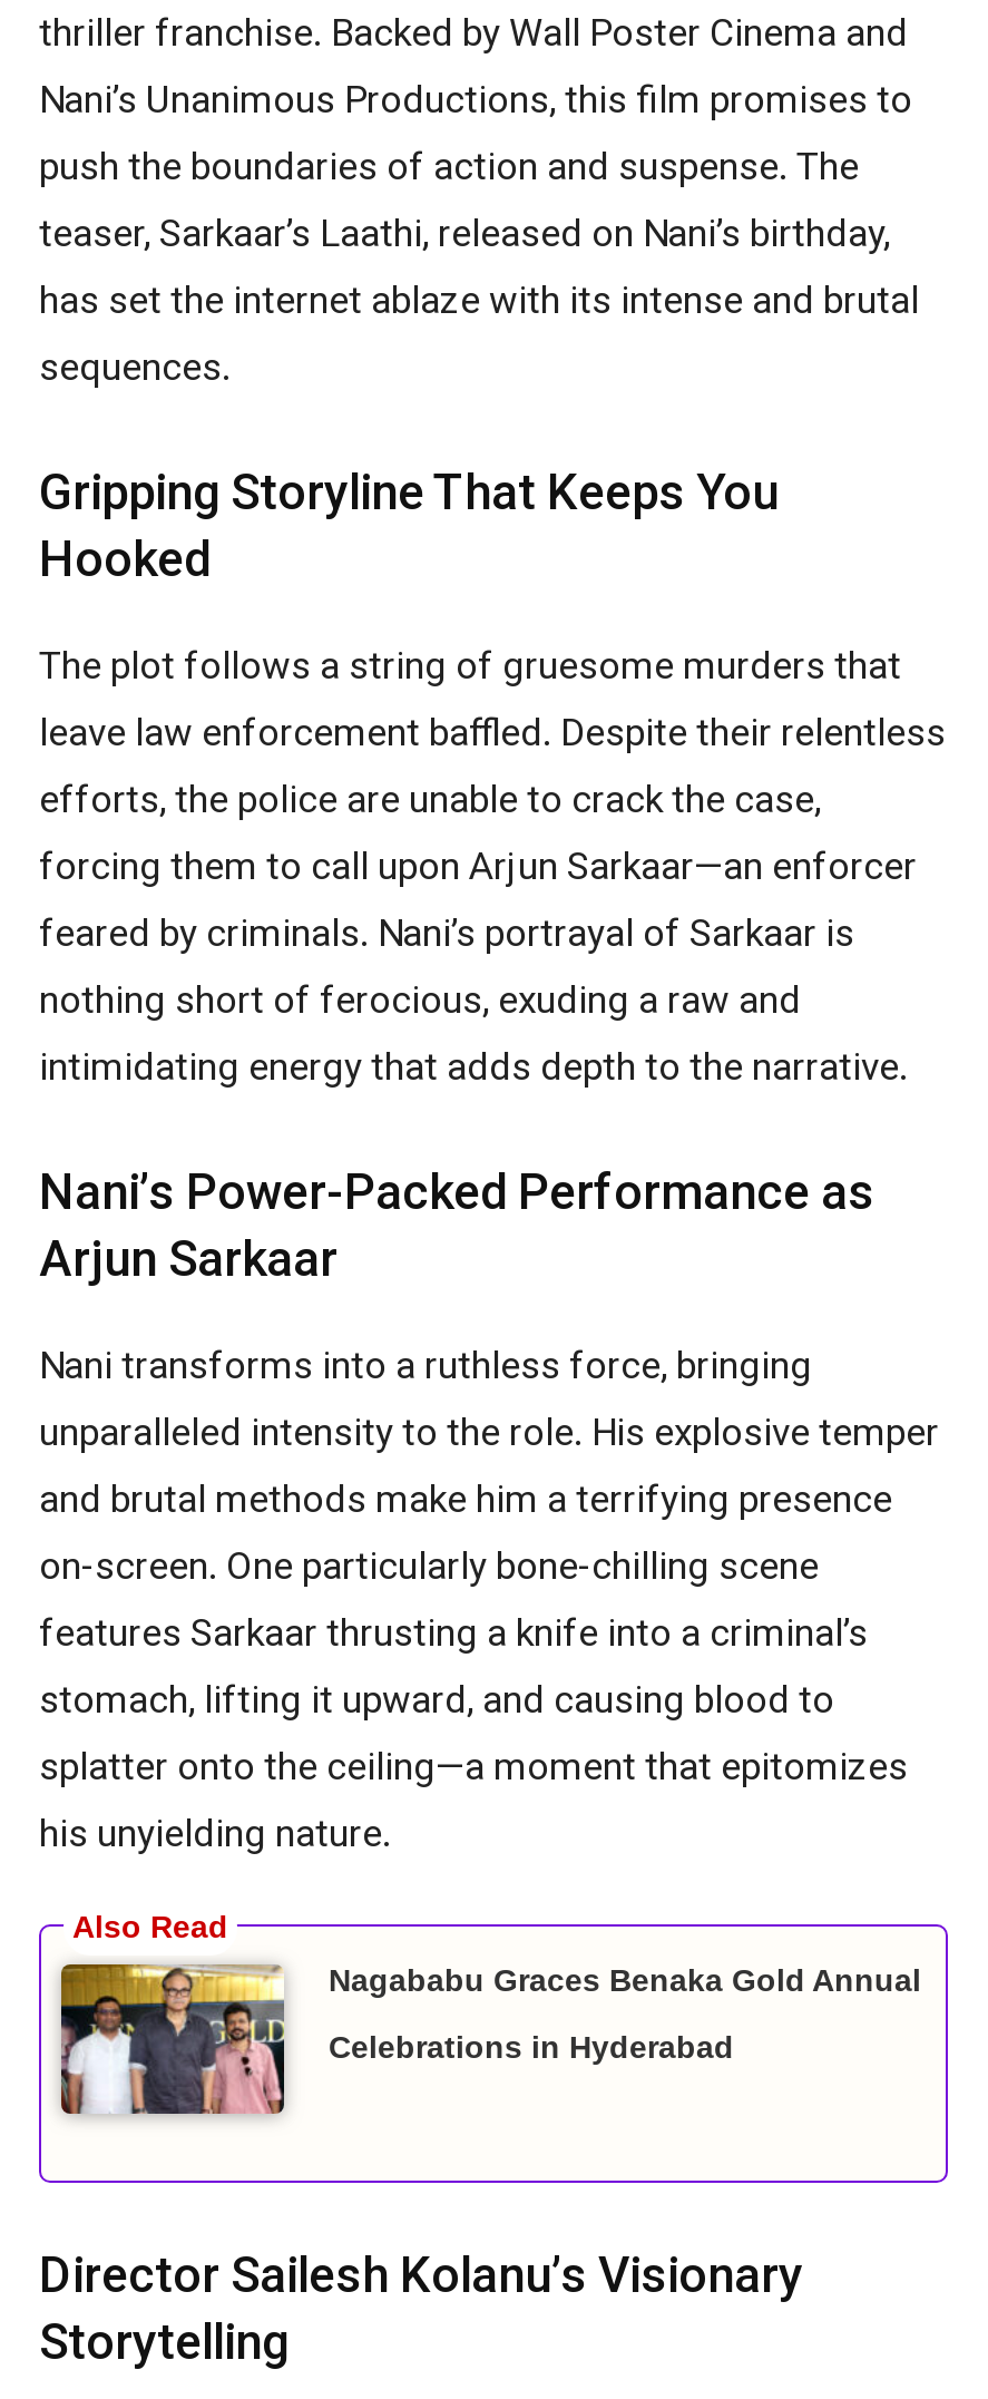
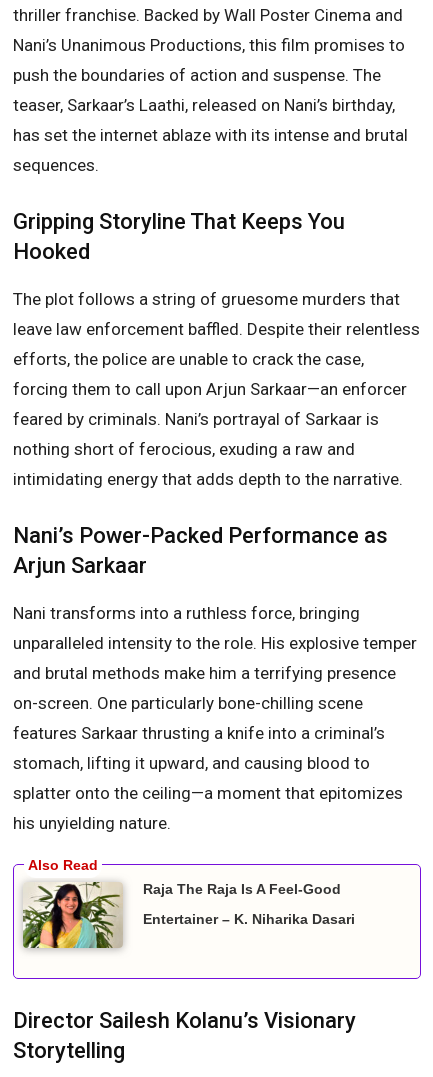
- [image]
- Nagababu Graces Benaka Gold Annual
+ [image]
+ Raja The Raja Is A Feel-Good

- Celebrations in Hyderabad
+ Entertainer – K. Niharika Dasari
